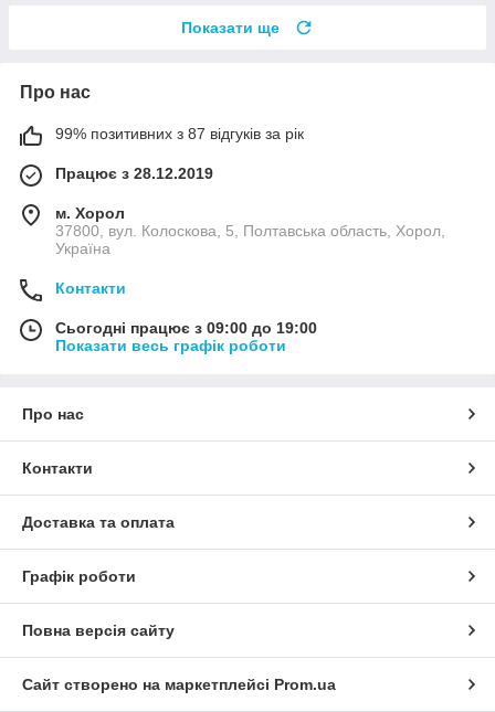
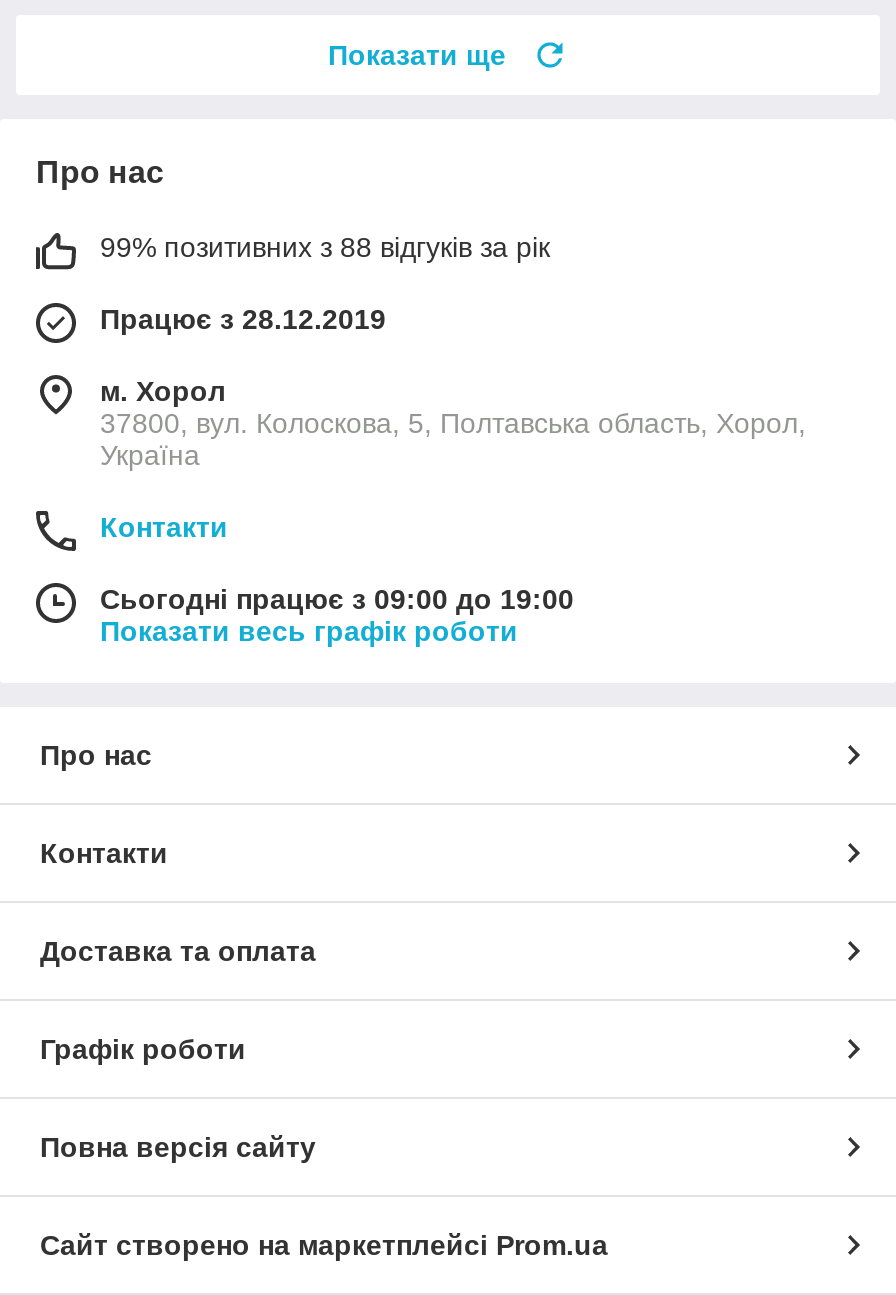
- 99% позитивних з 87 відгуків за рік
+ 99% позитивних з 88 відгуків за рік
